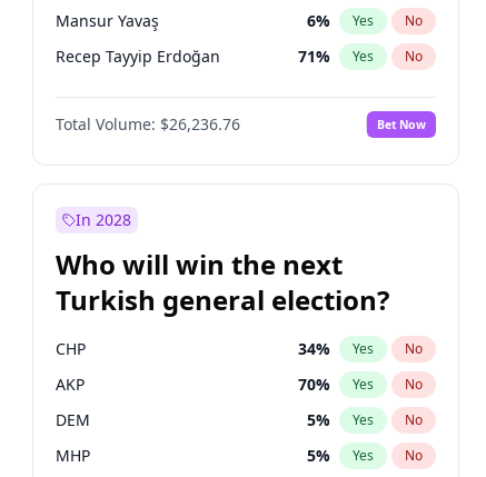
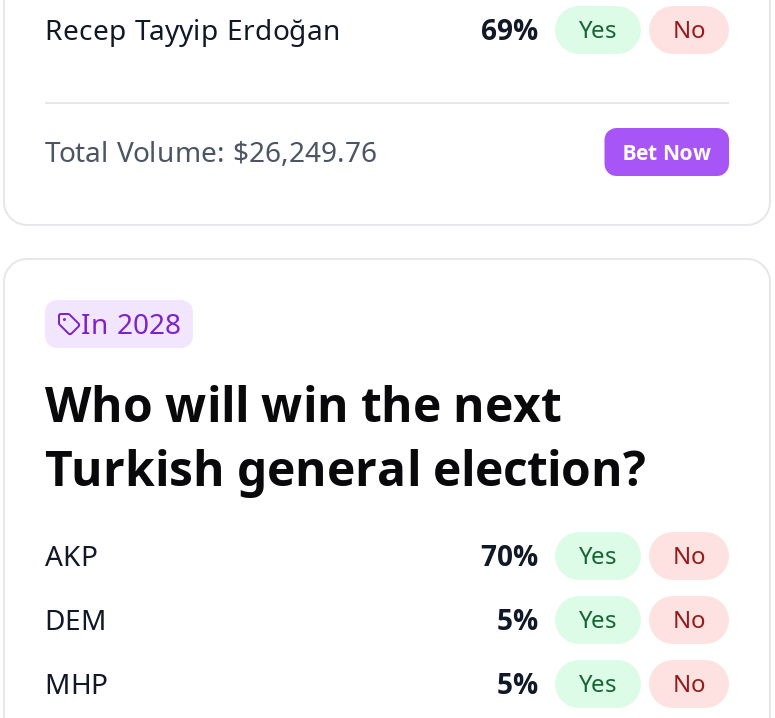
- Mansur Yavaş
- 6%
+ 69%

moved up: Recep Tayyip Erdoğan

- 71%
- Yes
- No
- Total Volume: $26,236.76
+ Total Volume: $26,249.76

- CHP
- 34%
- Yes
- No
